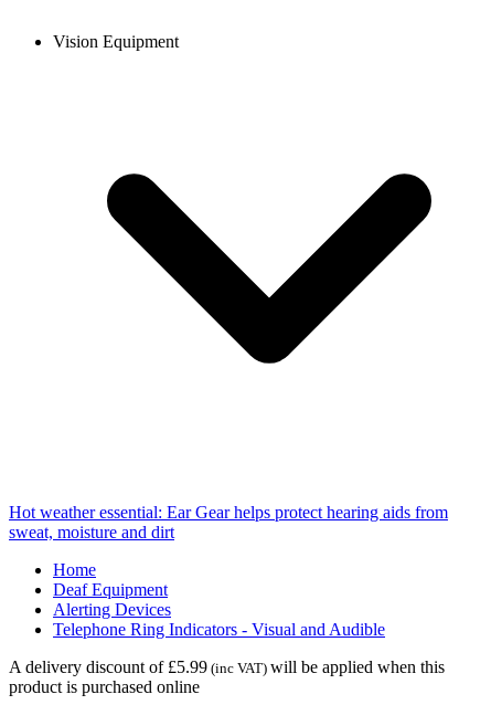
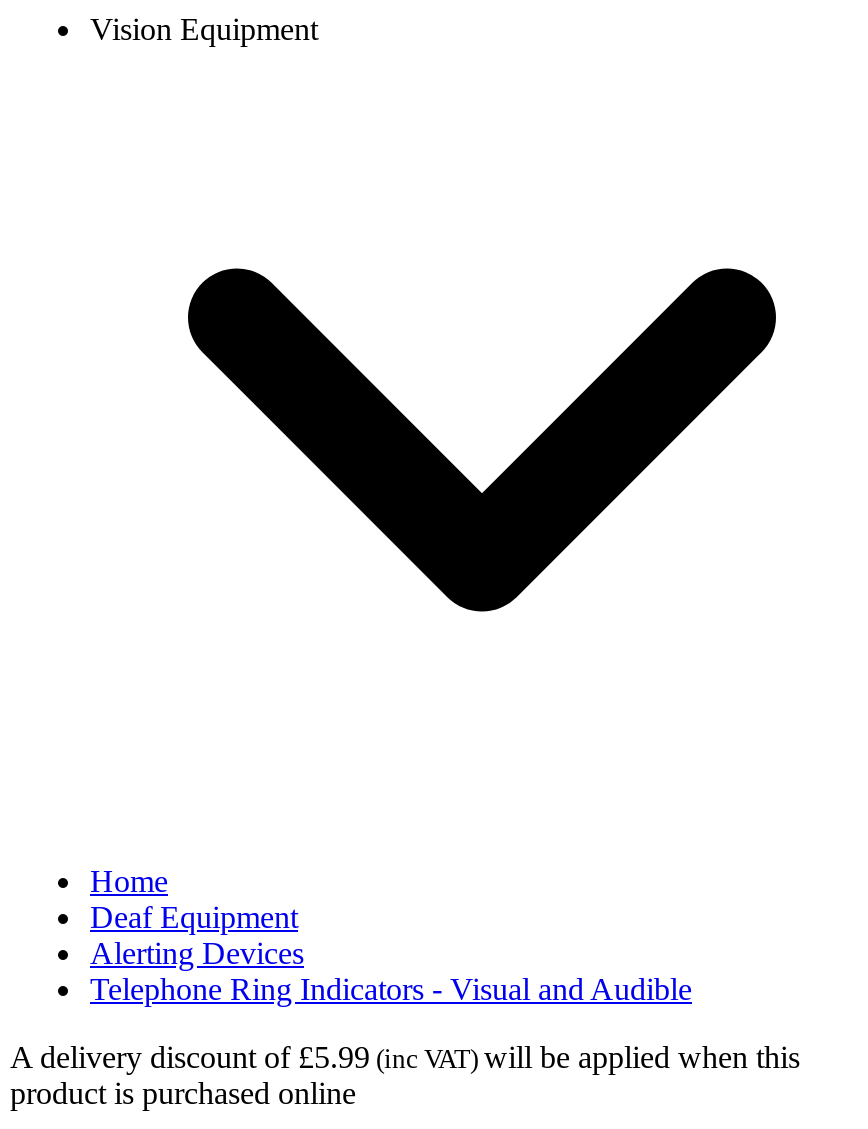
- Hot weather essential: Ear Gear helps protect hearing aids from
- sweat, moisture and dirt
